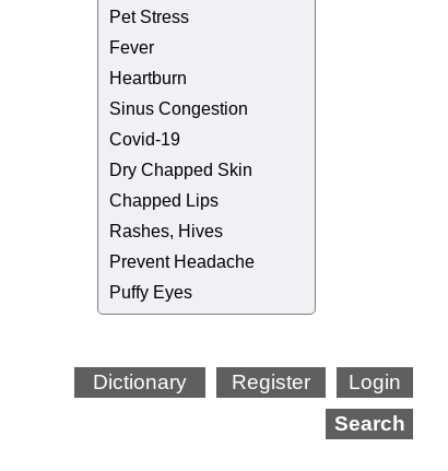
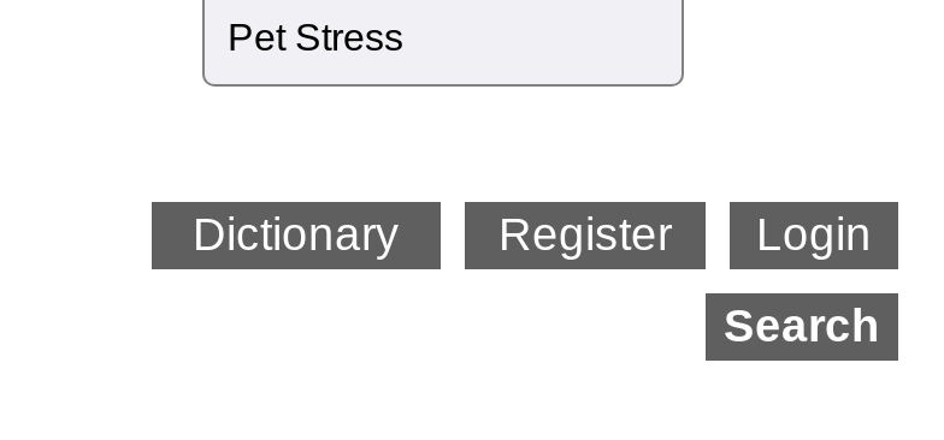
- Fever
- Heartburn
- Sinus Congestion
- Covid-19
- Dry Chapped Skin
- Chapped Lips
- Rashes, Hives
- Prevent Headache
- Puffy Eyes
